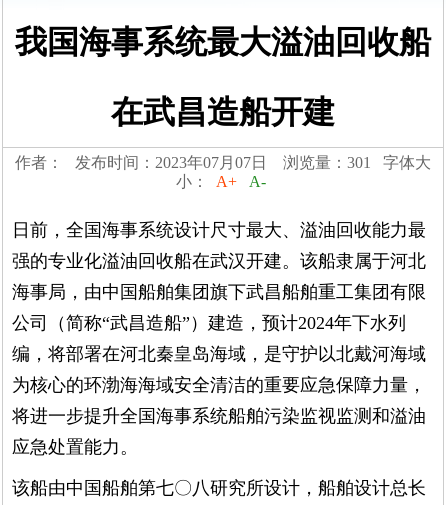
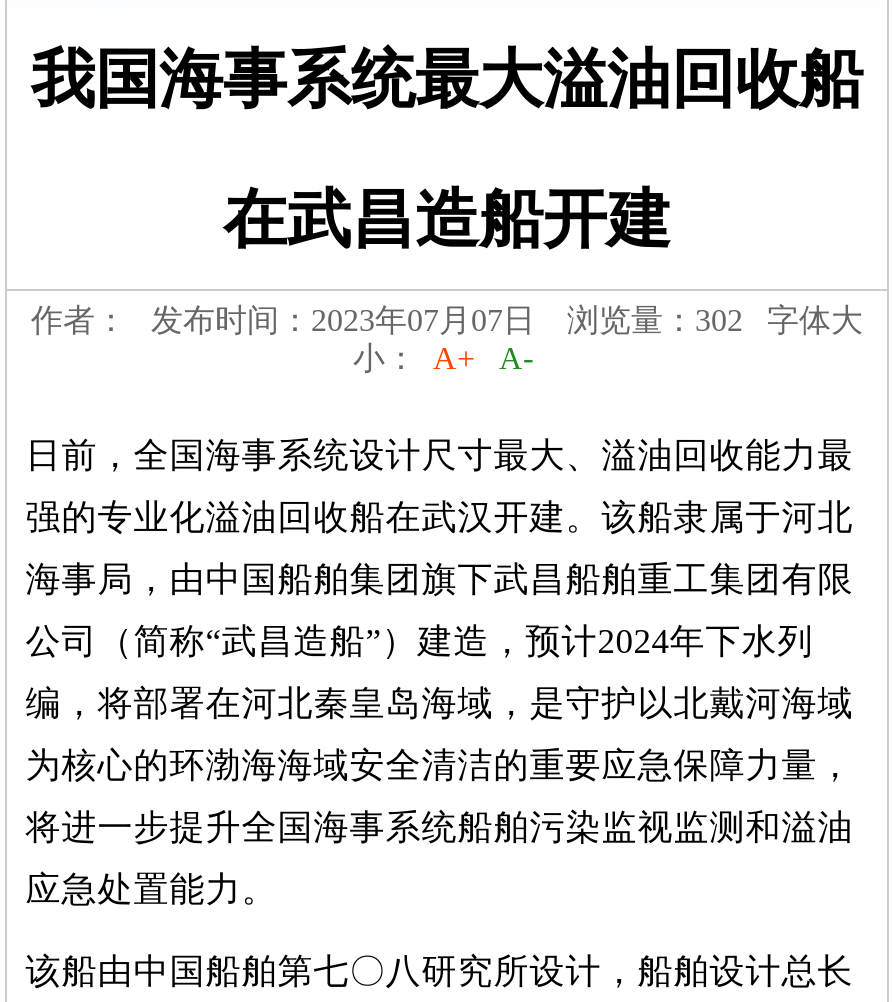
- 作者： 发布时间：2023年07月07日 浏览量：301 字体大
+ 作者： 发布时间：2023年07月07日 浏览量：302 字体大
